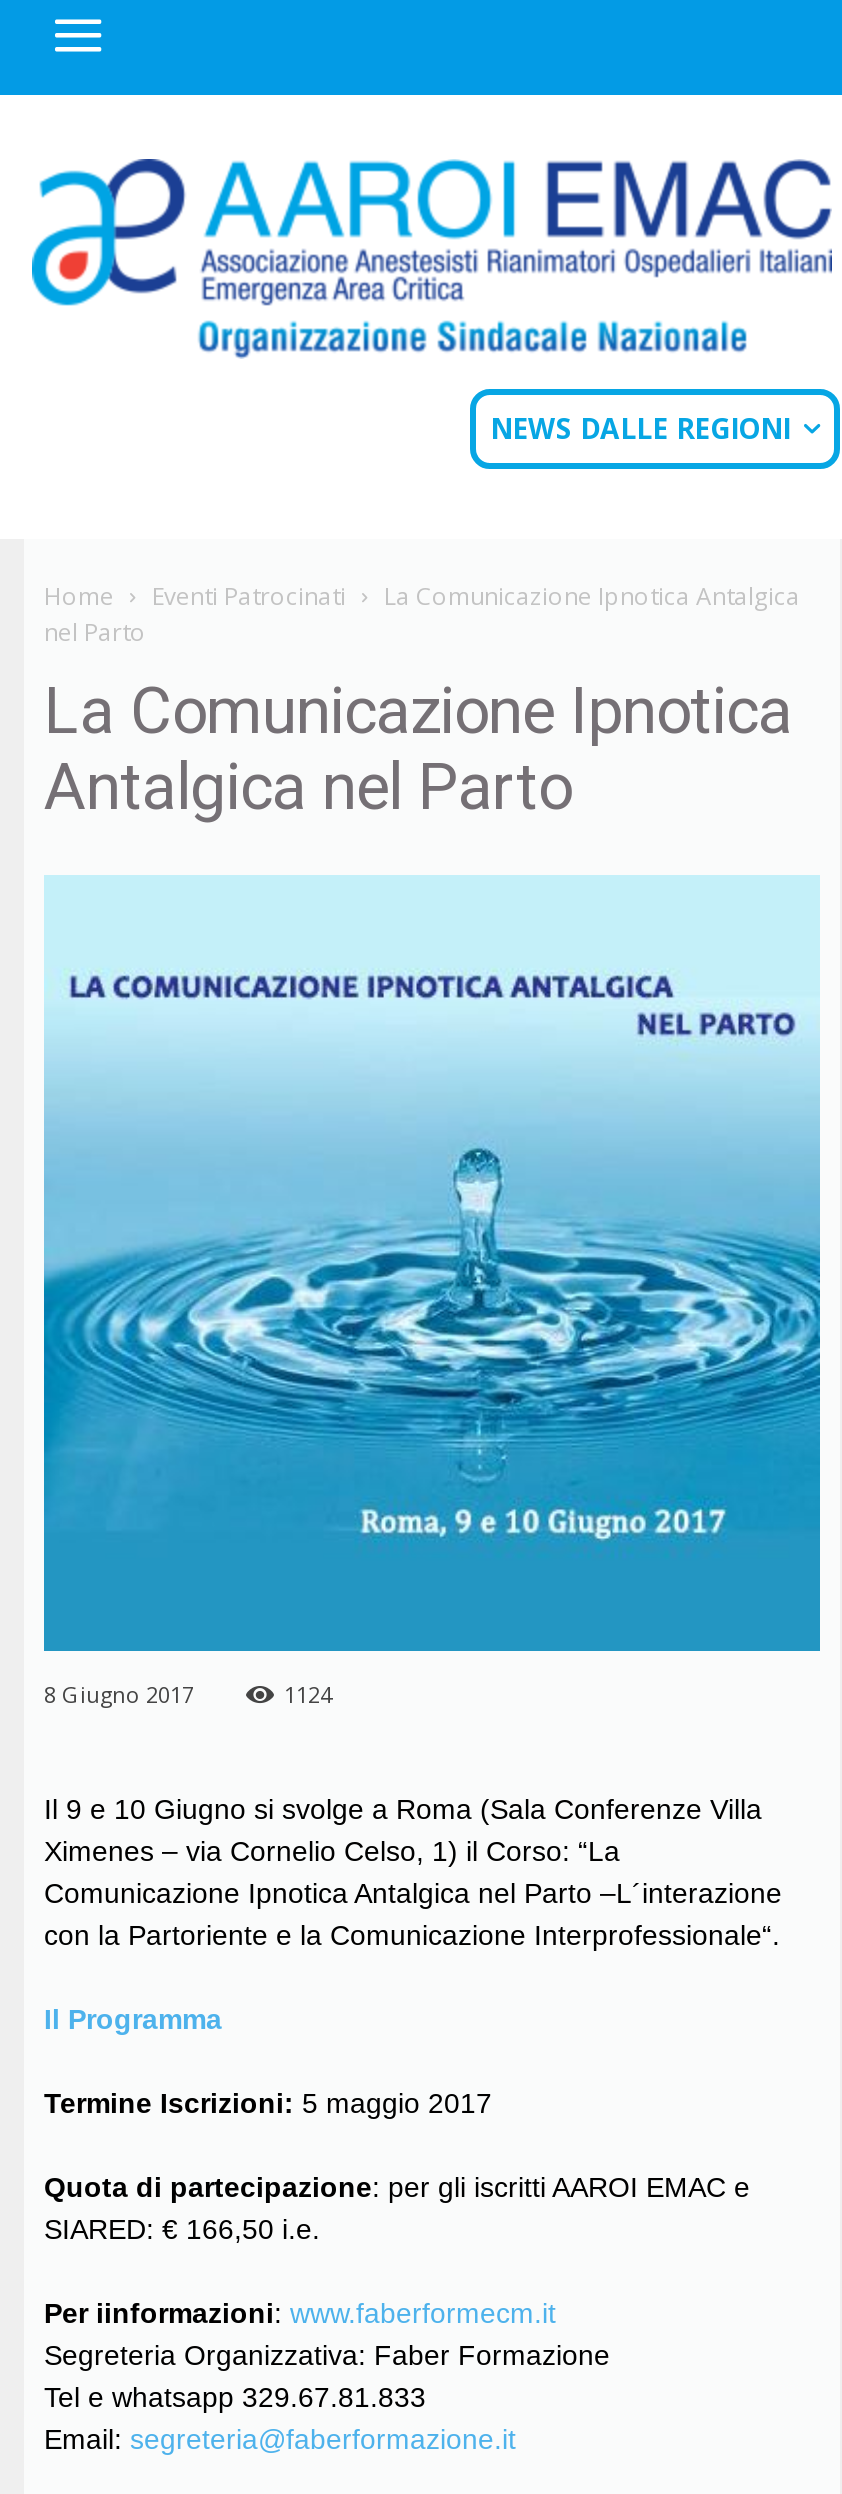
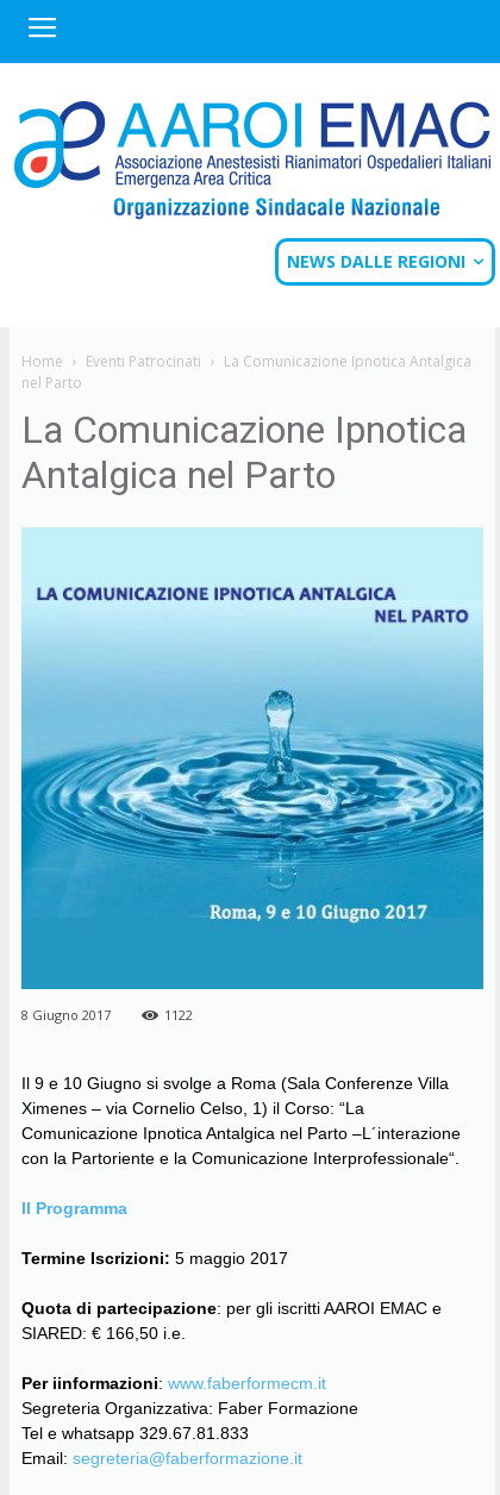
- 1124
+ 1122
